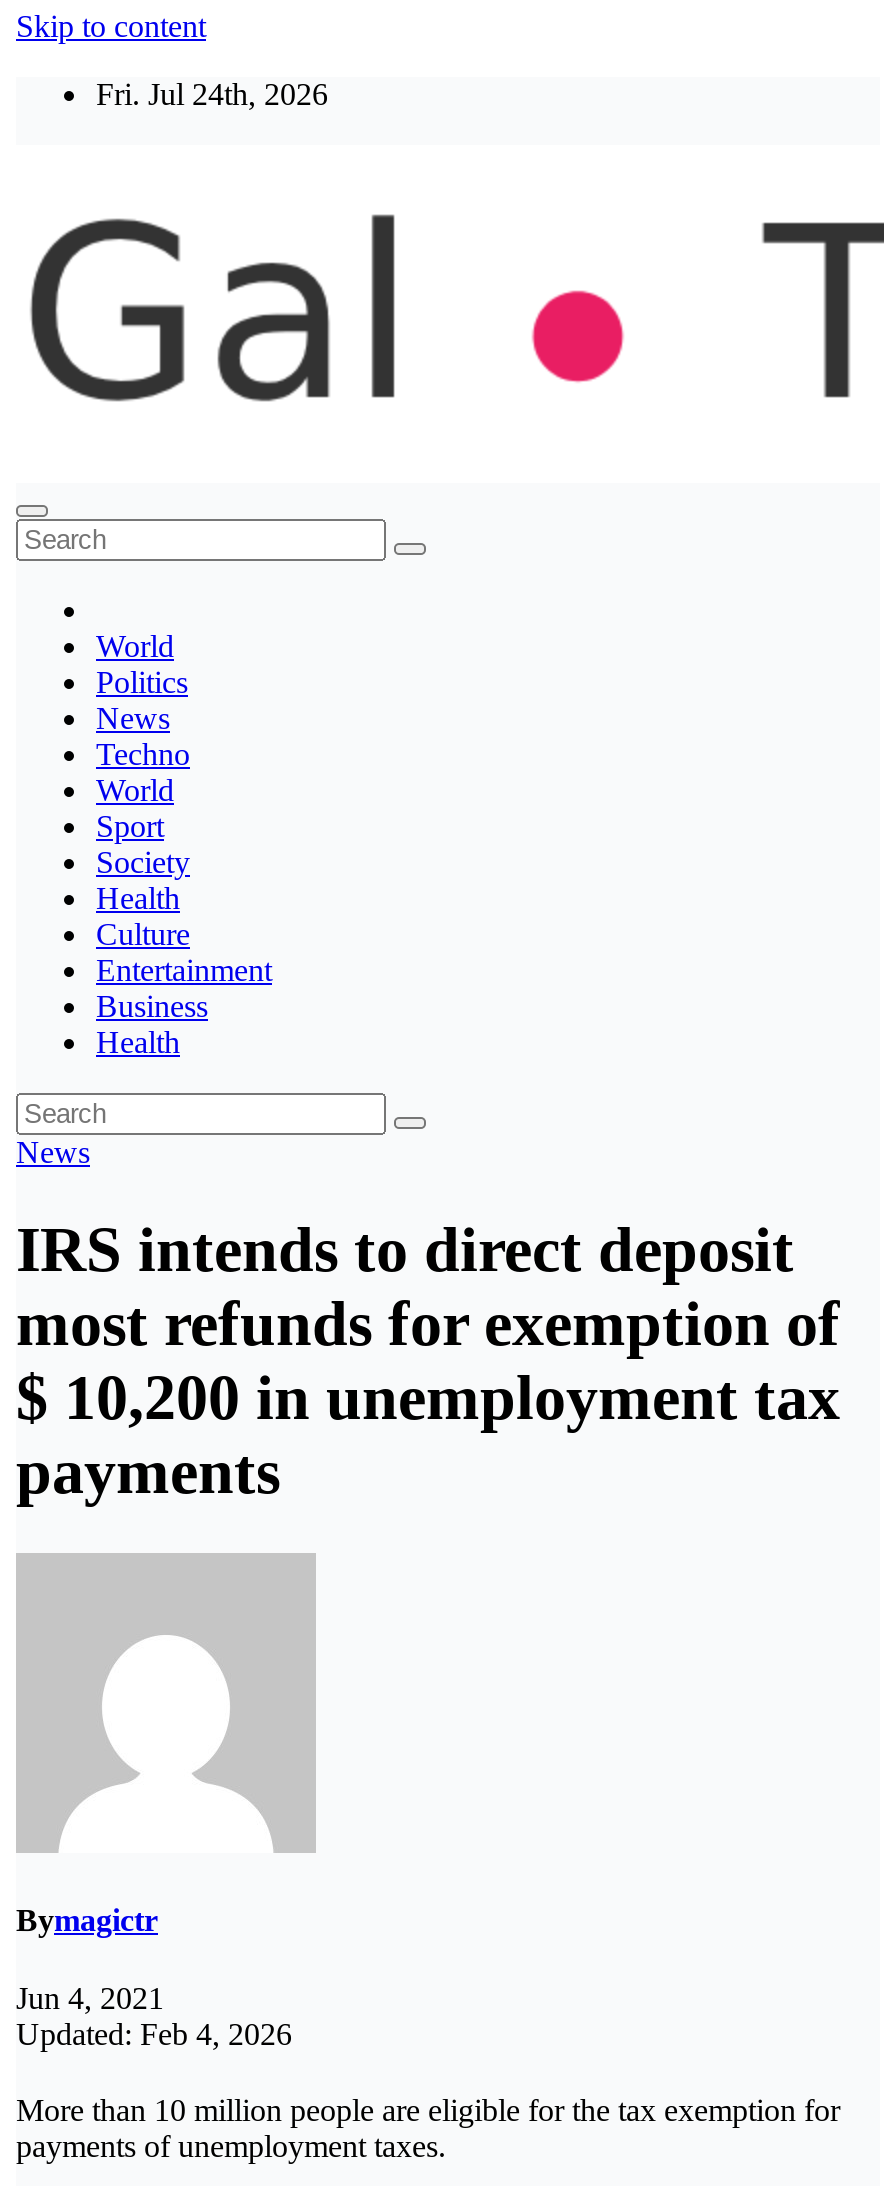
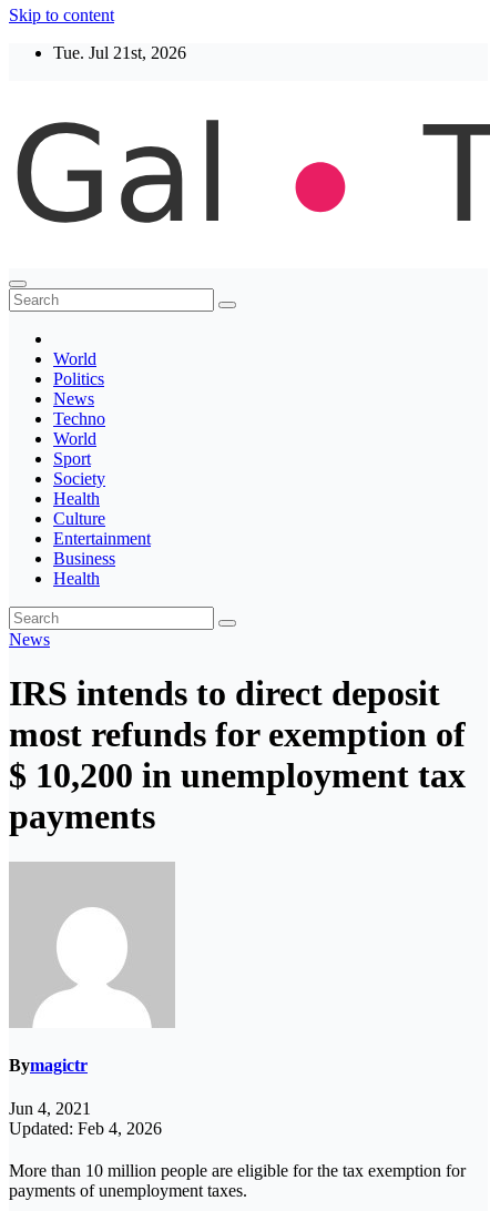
- Fri. Jul 24th, 2026
+ Tue. Jul 21st, 2026
